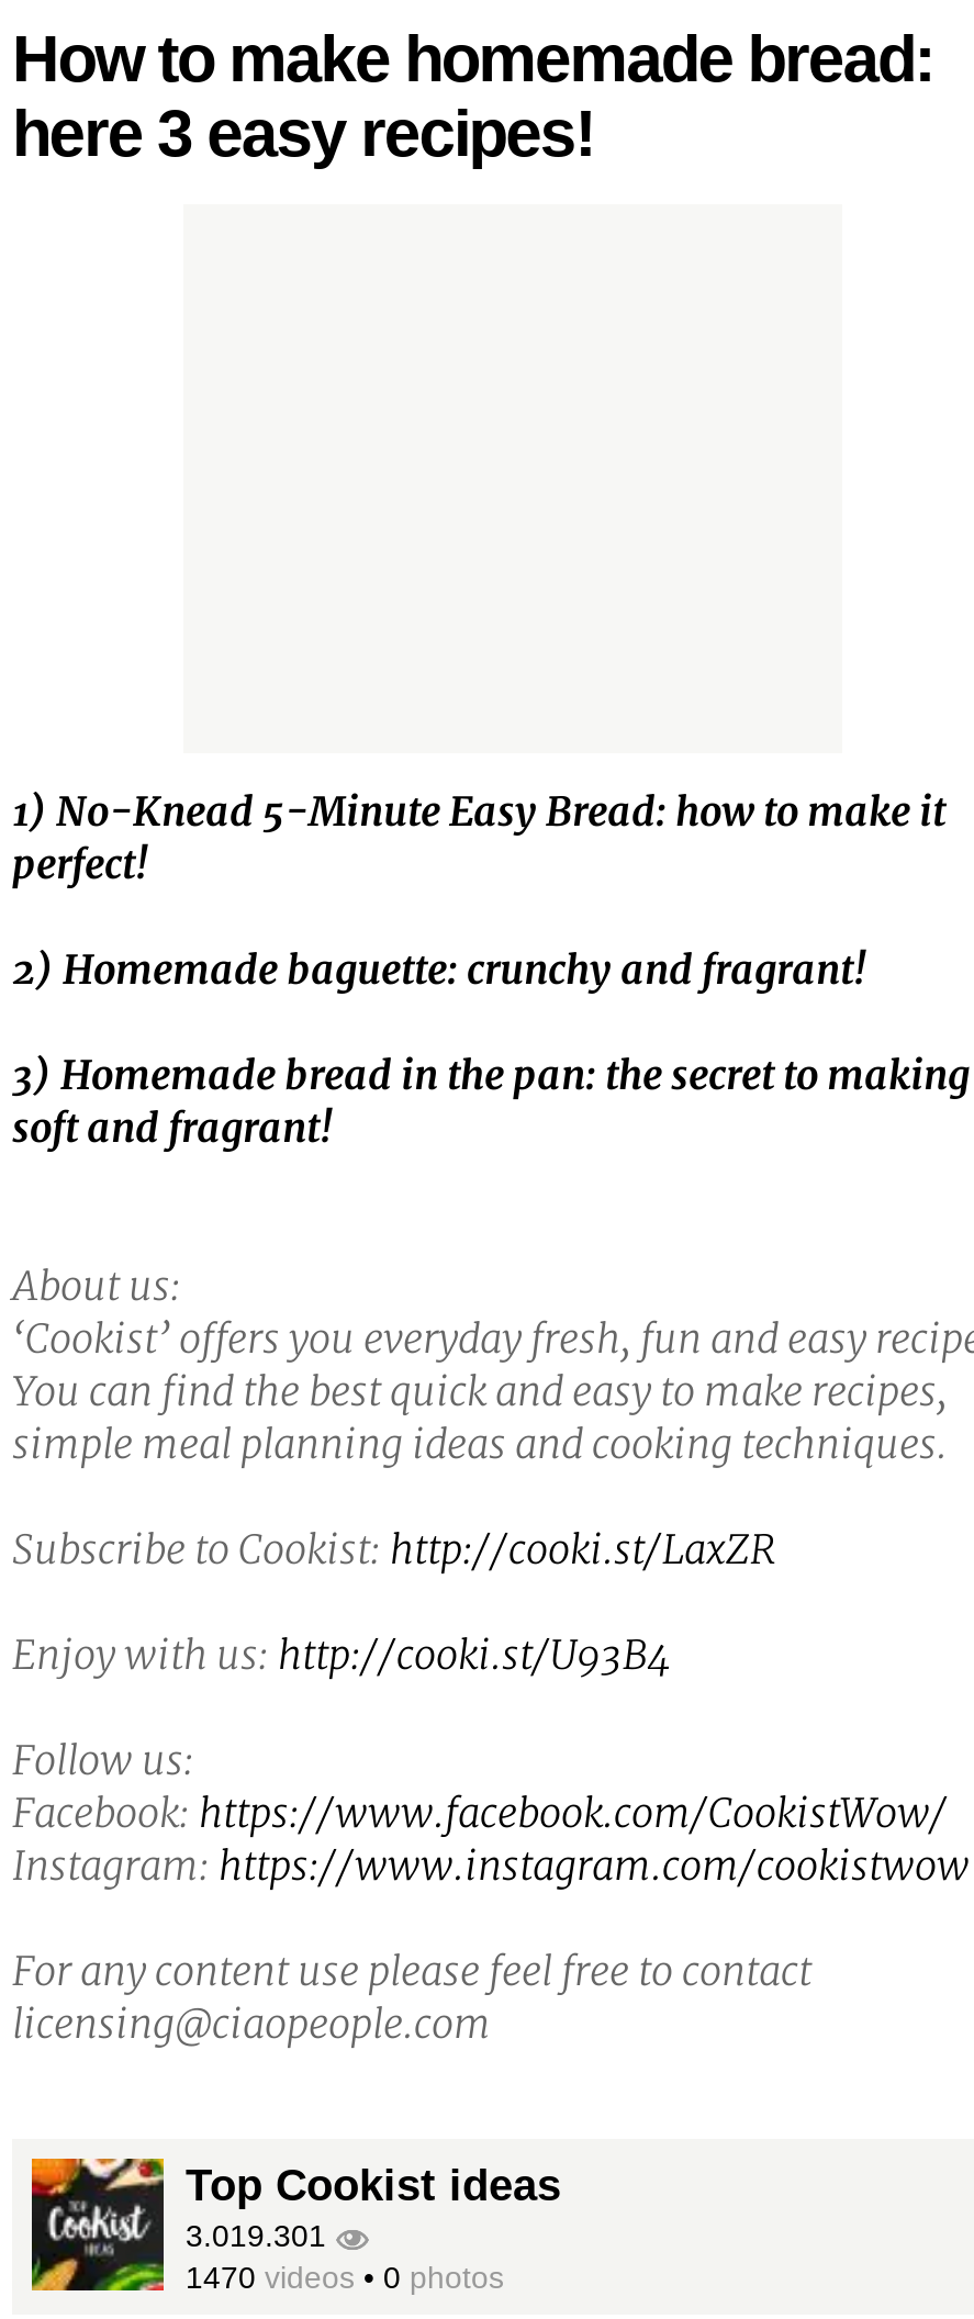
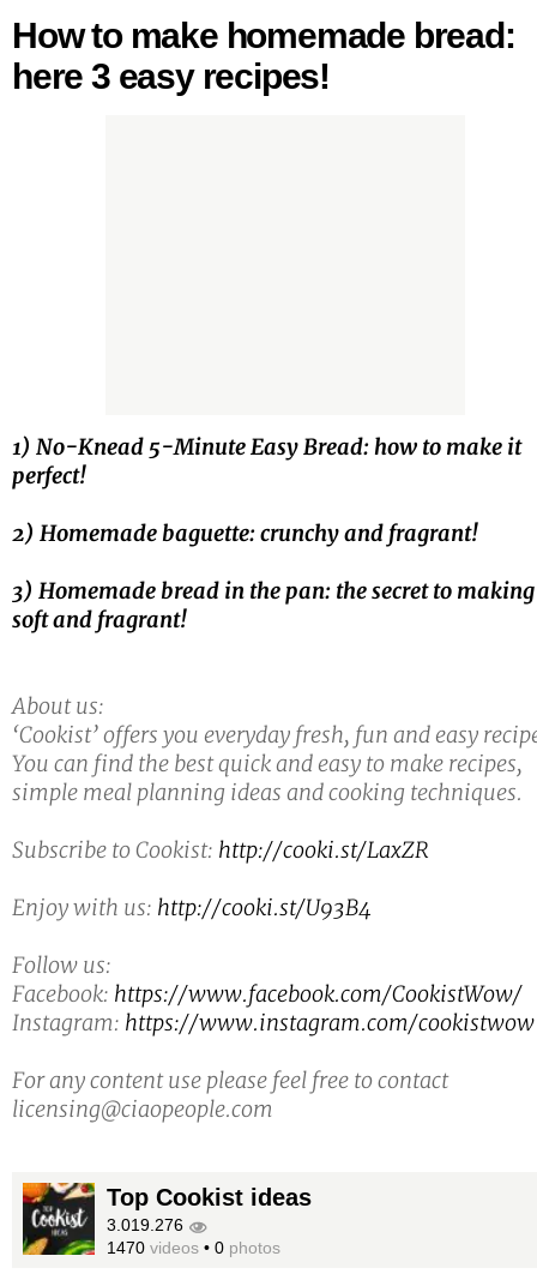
- 3.019.301
+ 3.019.276
